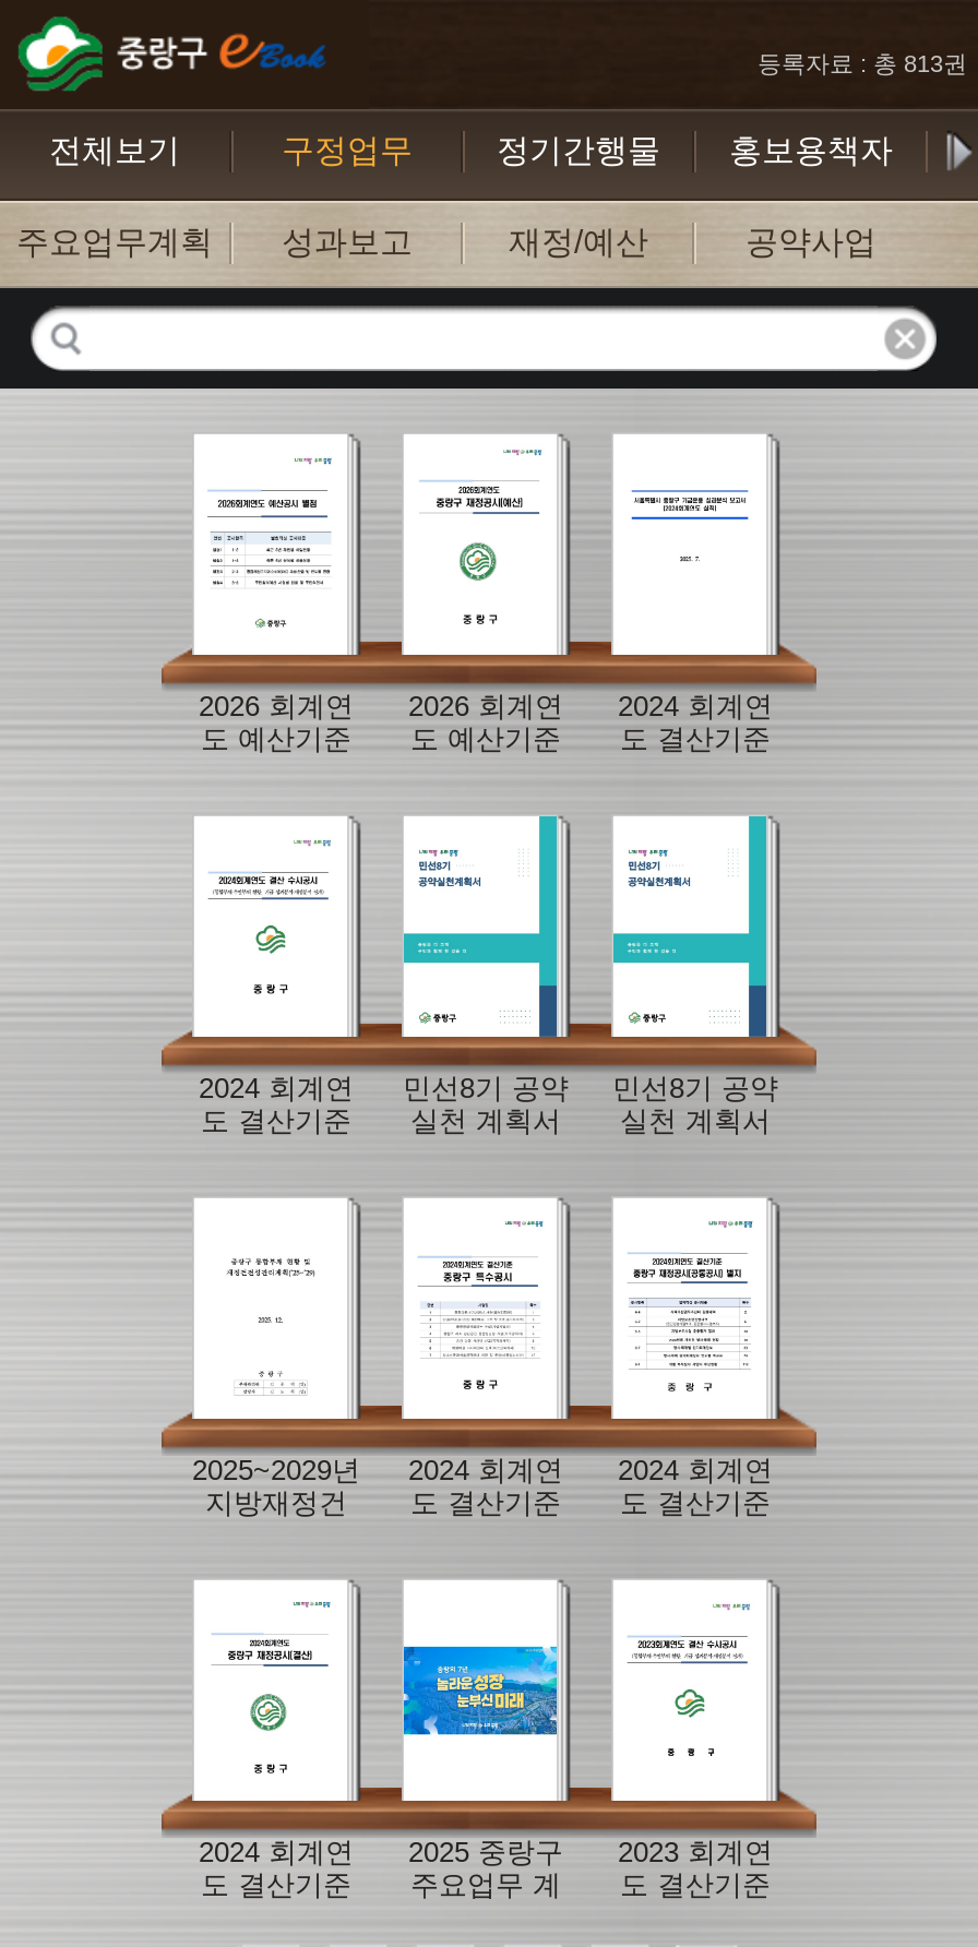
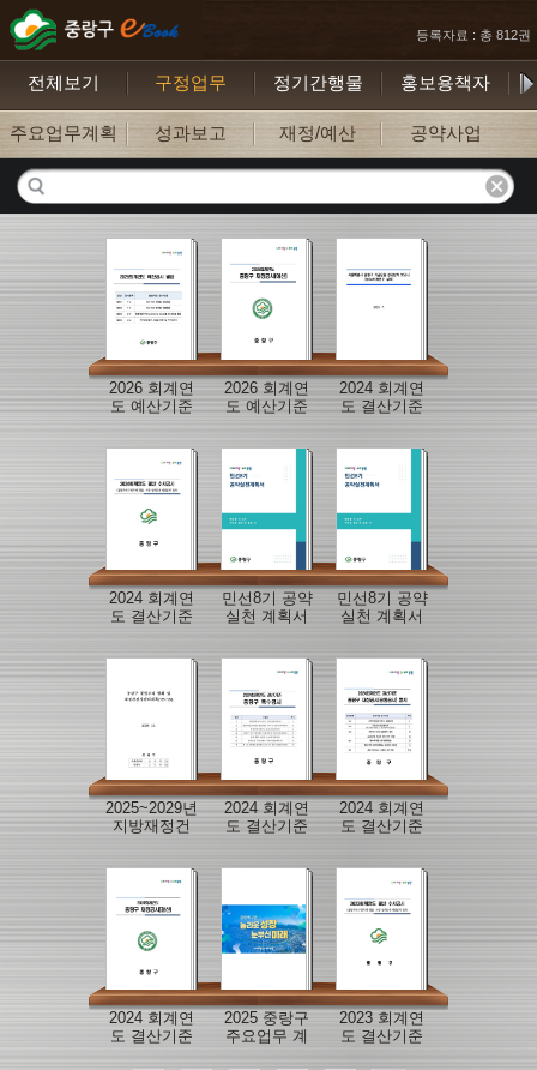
- 등록자료 : 총 813권
+ 등록자료 : 총 812권
